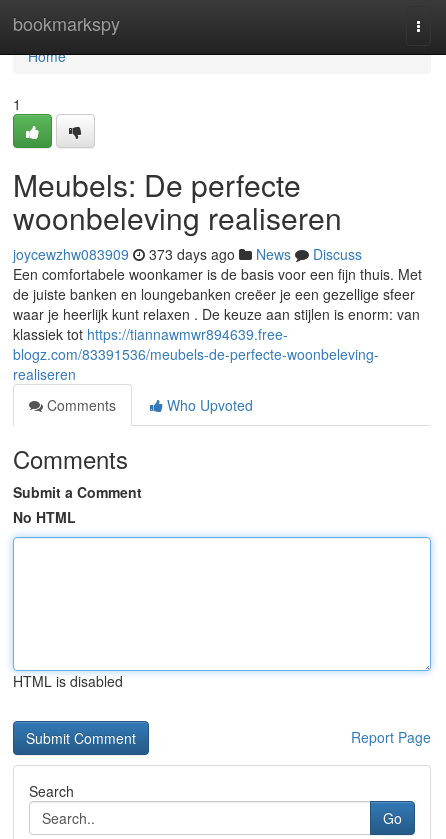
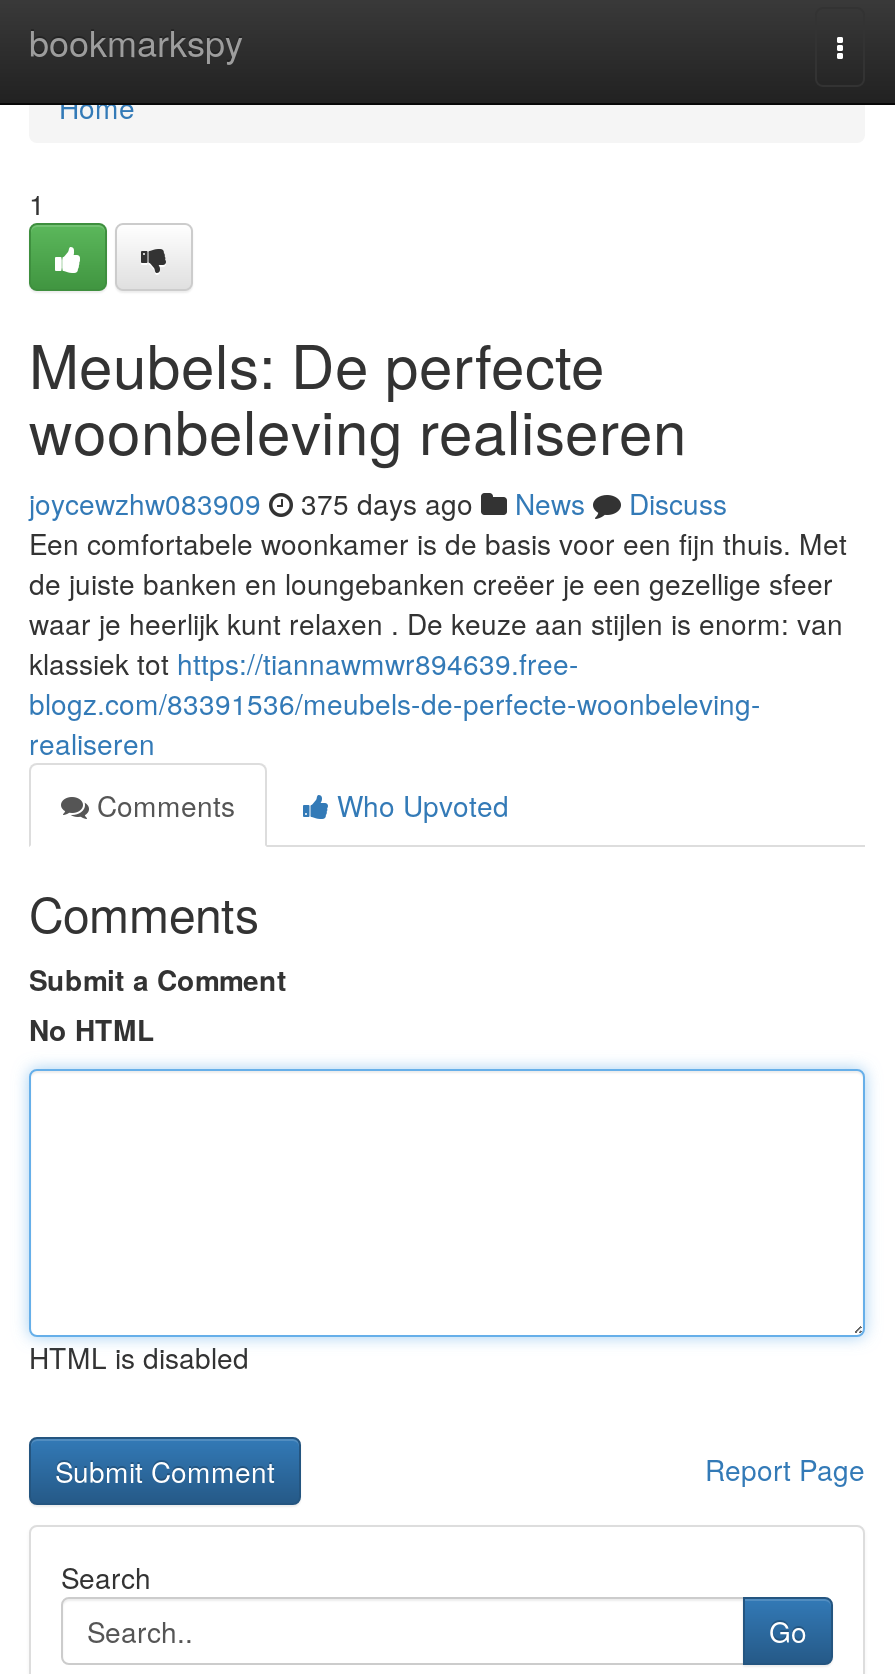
- joycewzhw083909 373 days ago News Discuss
+ joycewzhw083909 375 days ago News Discuss
